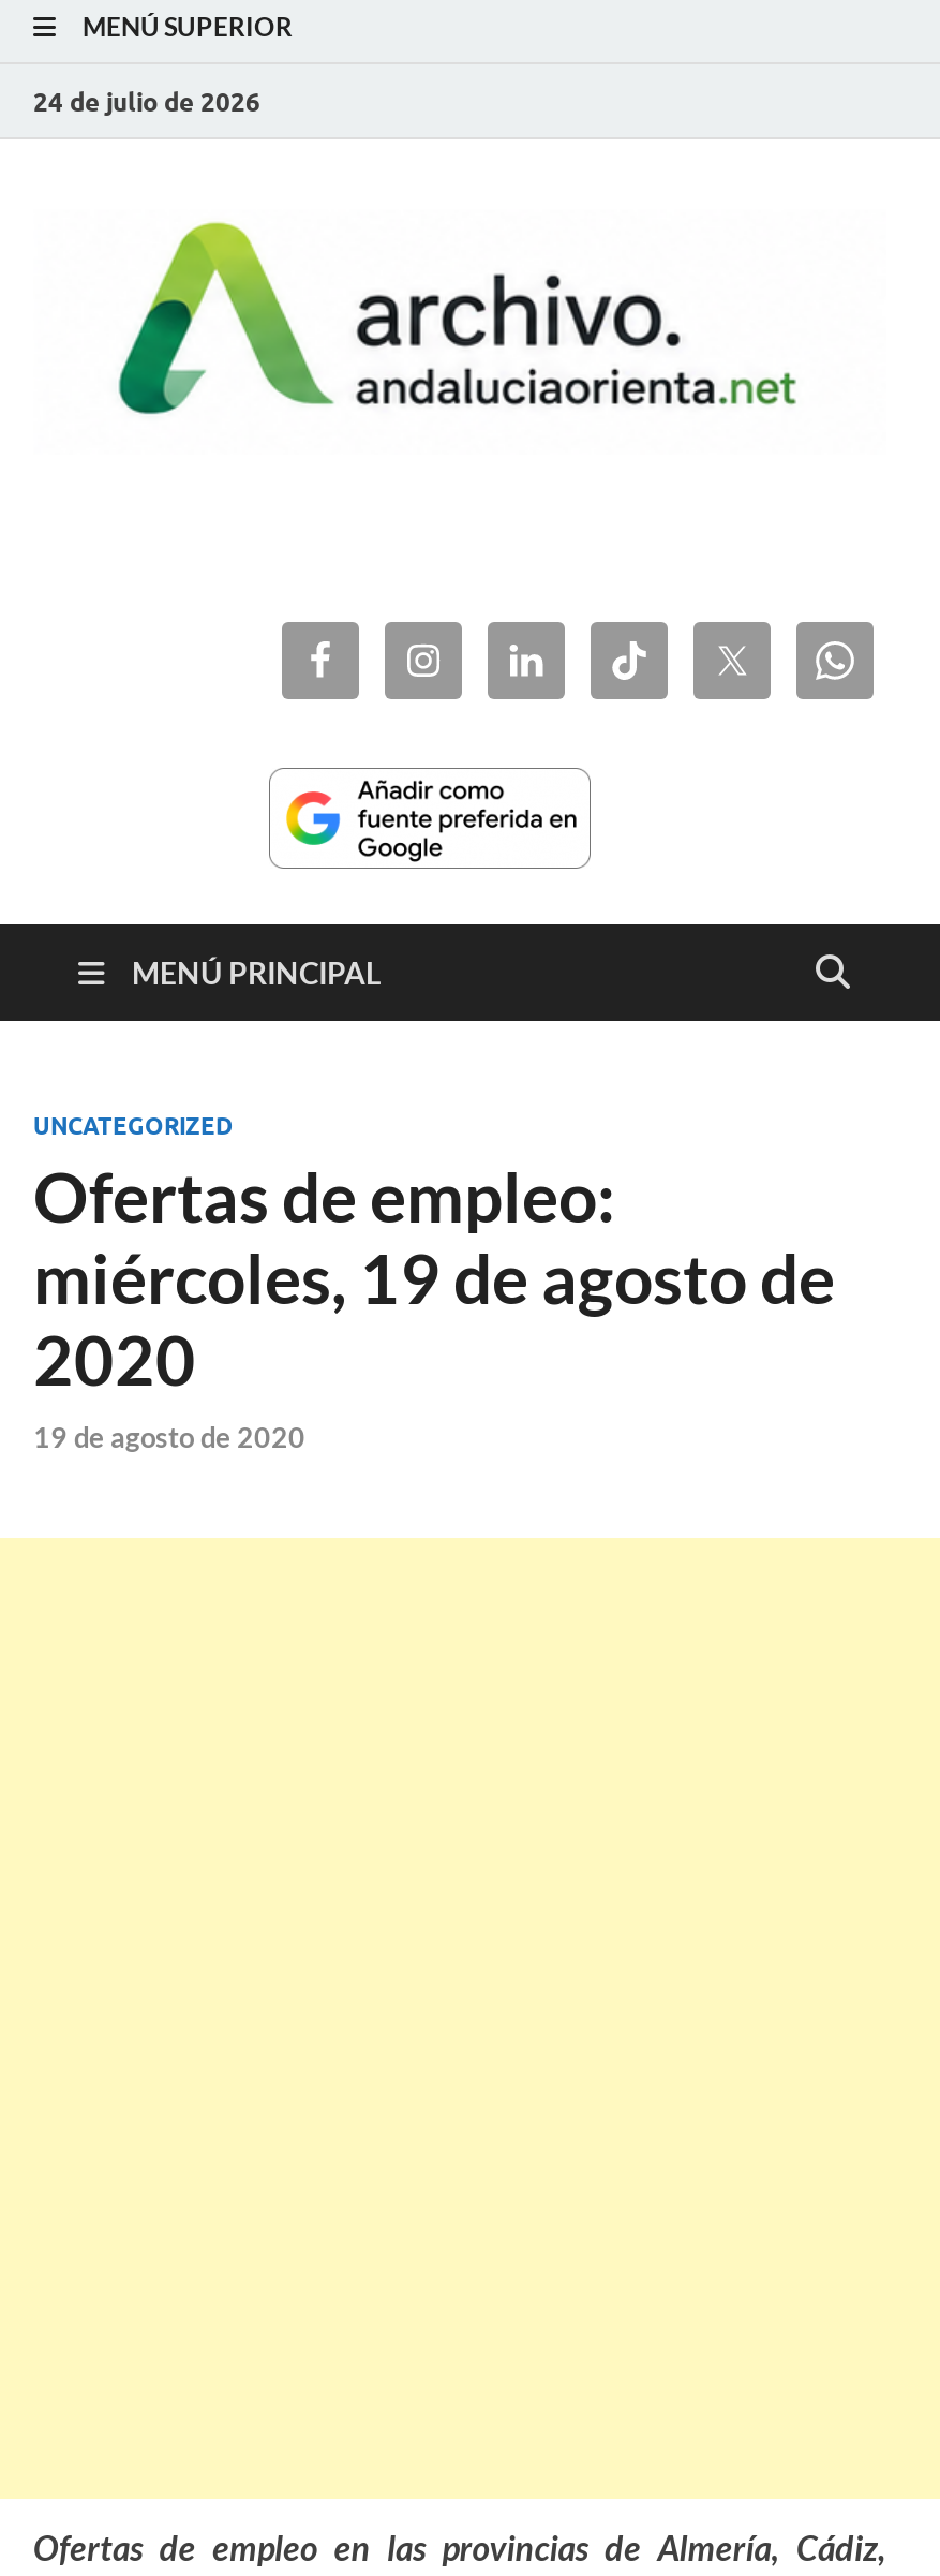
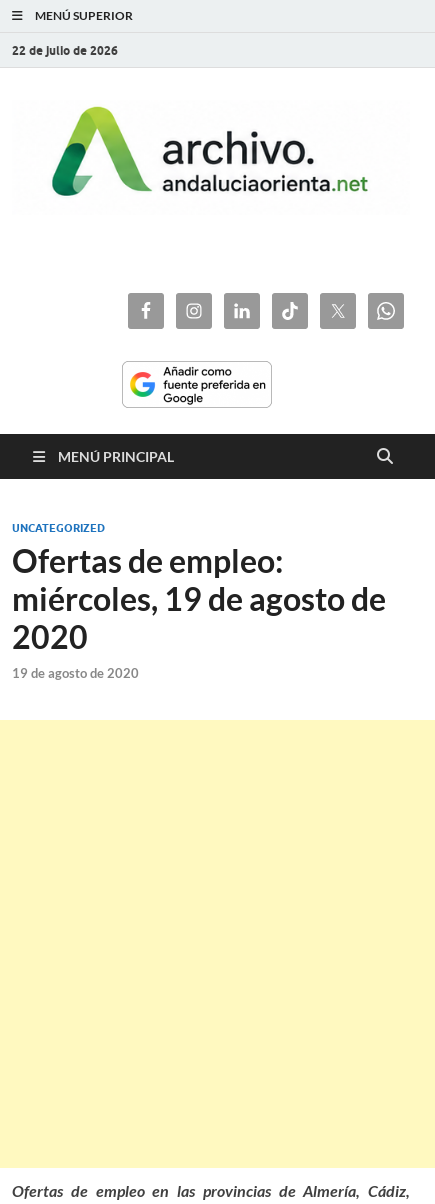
- 24 de julio de 2026
+ 22 de julio de 2026
